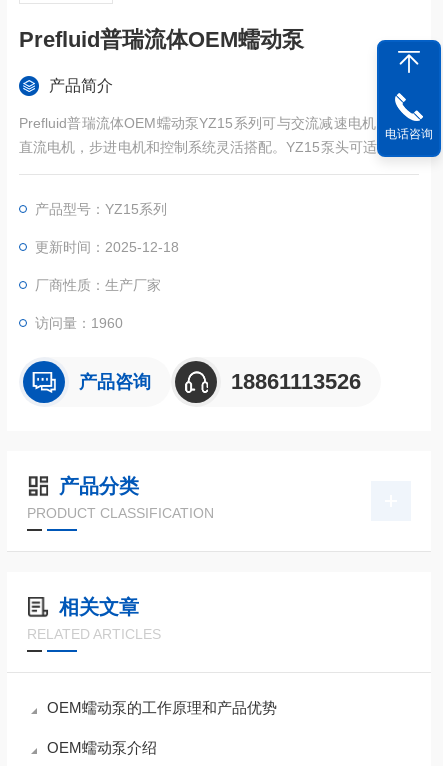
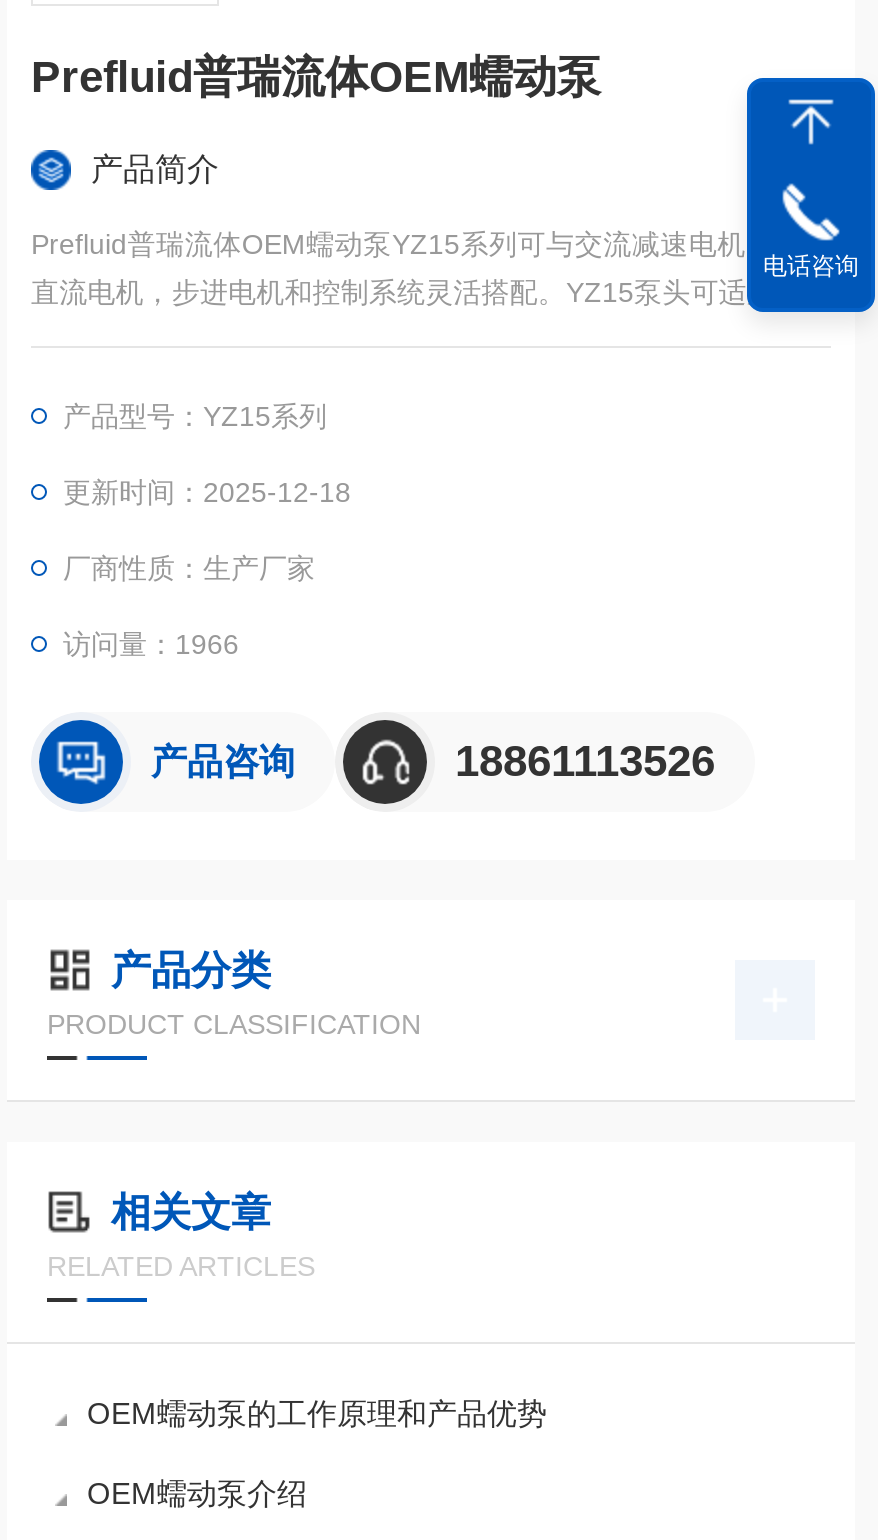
- 访问量：1960
+ 访问量：1966
